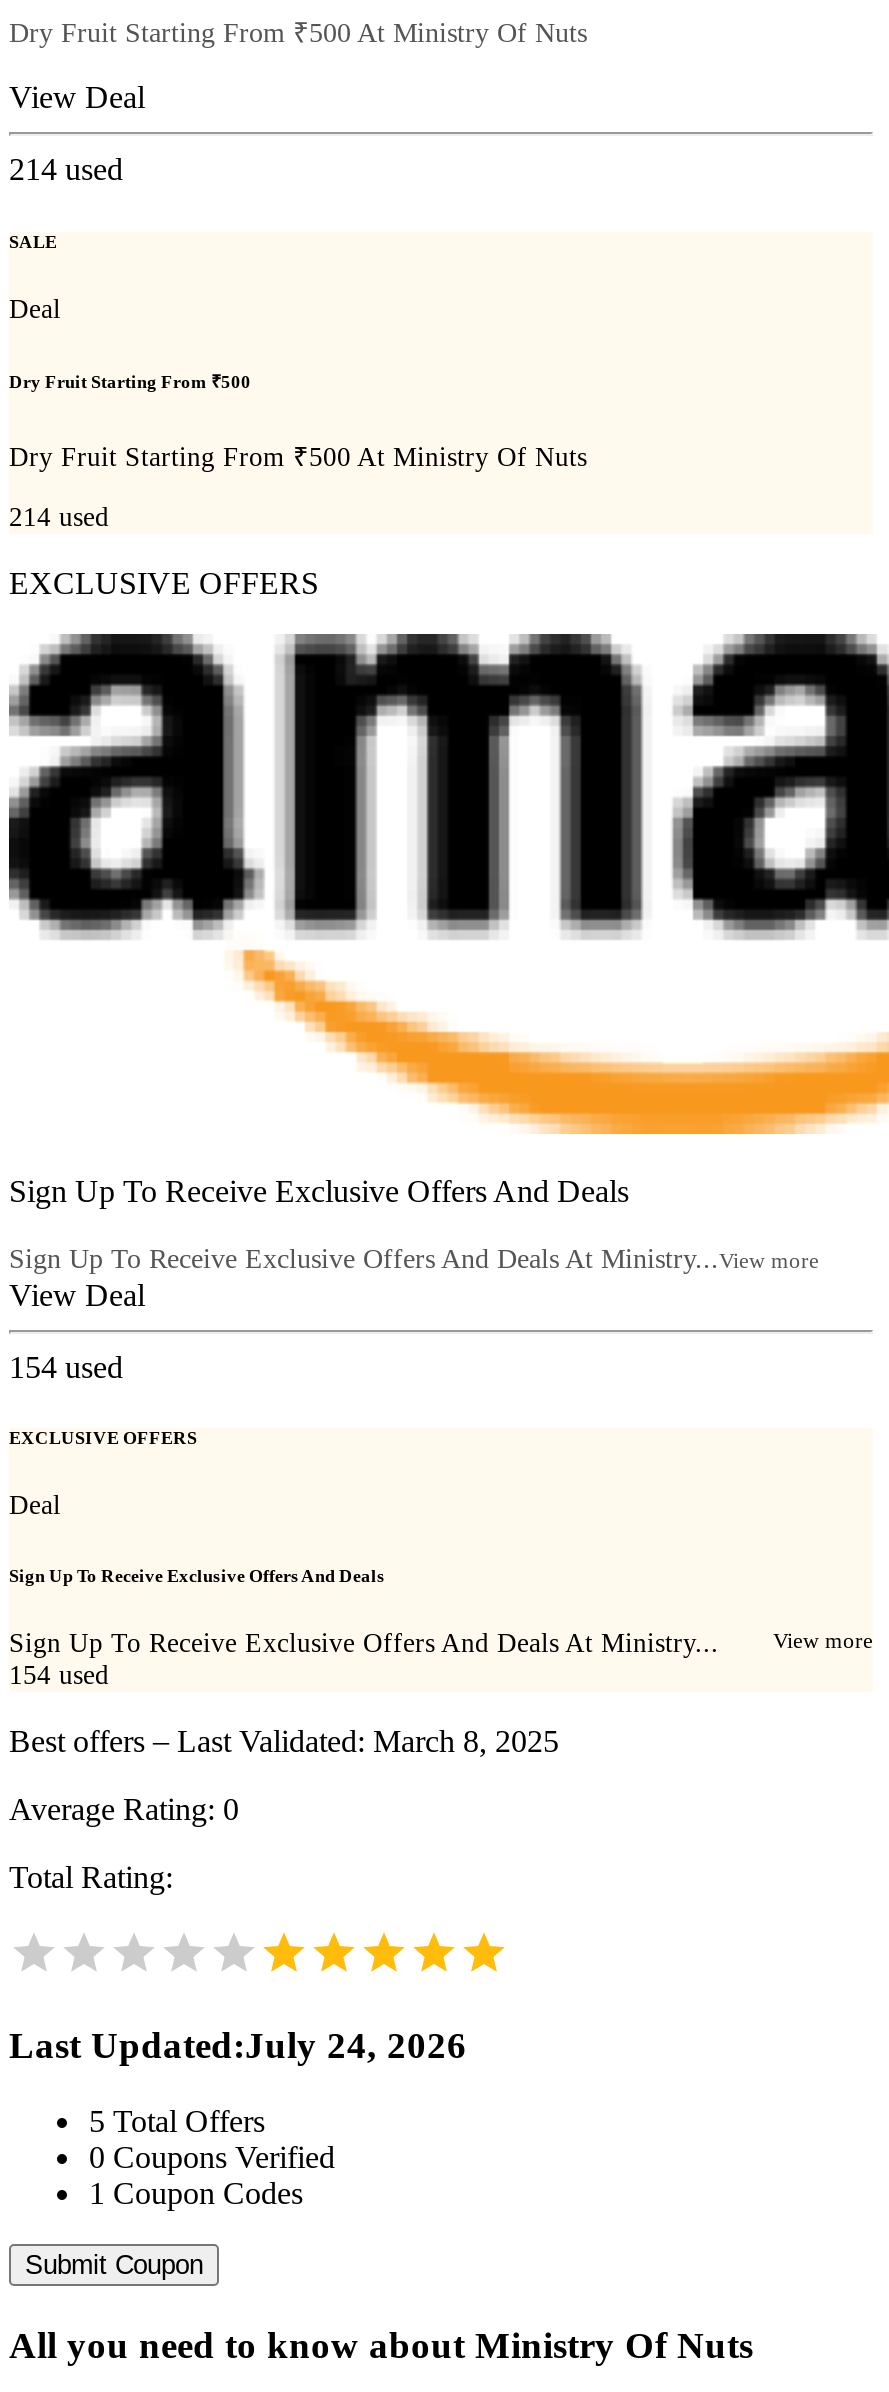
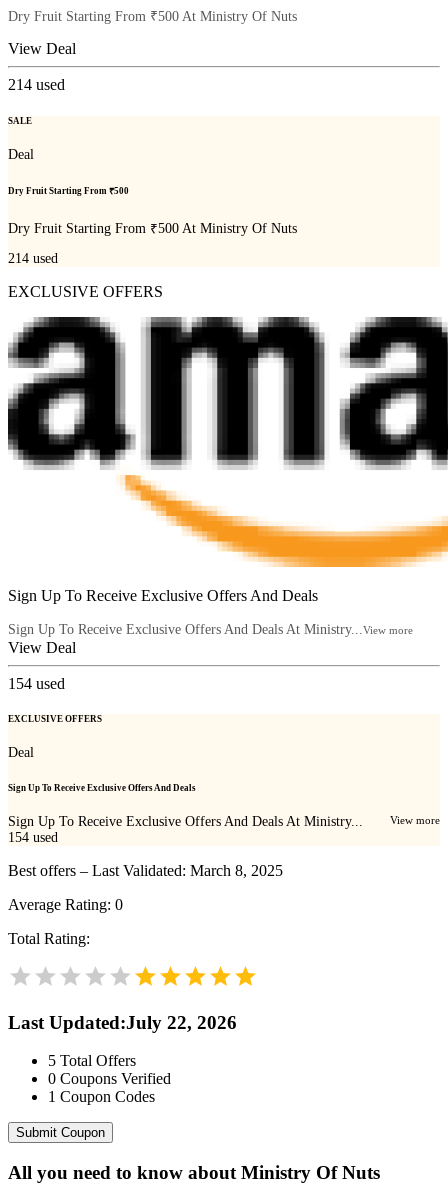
- Last Updated:July 24, 2026
+ Last Updated:July 22, 2026
